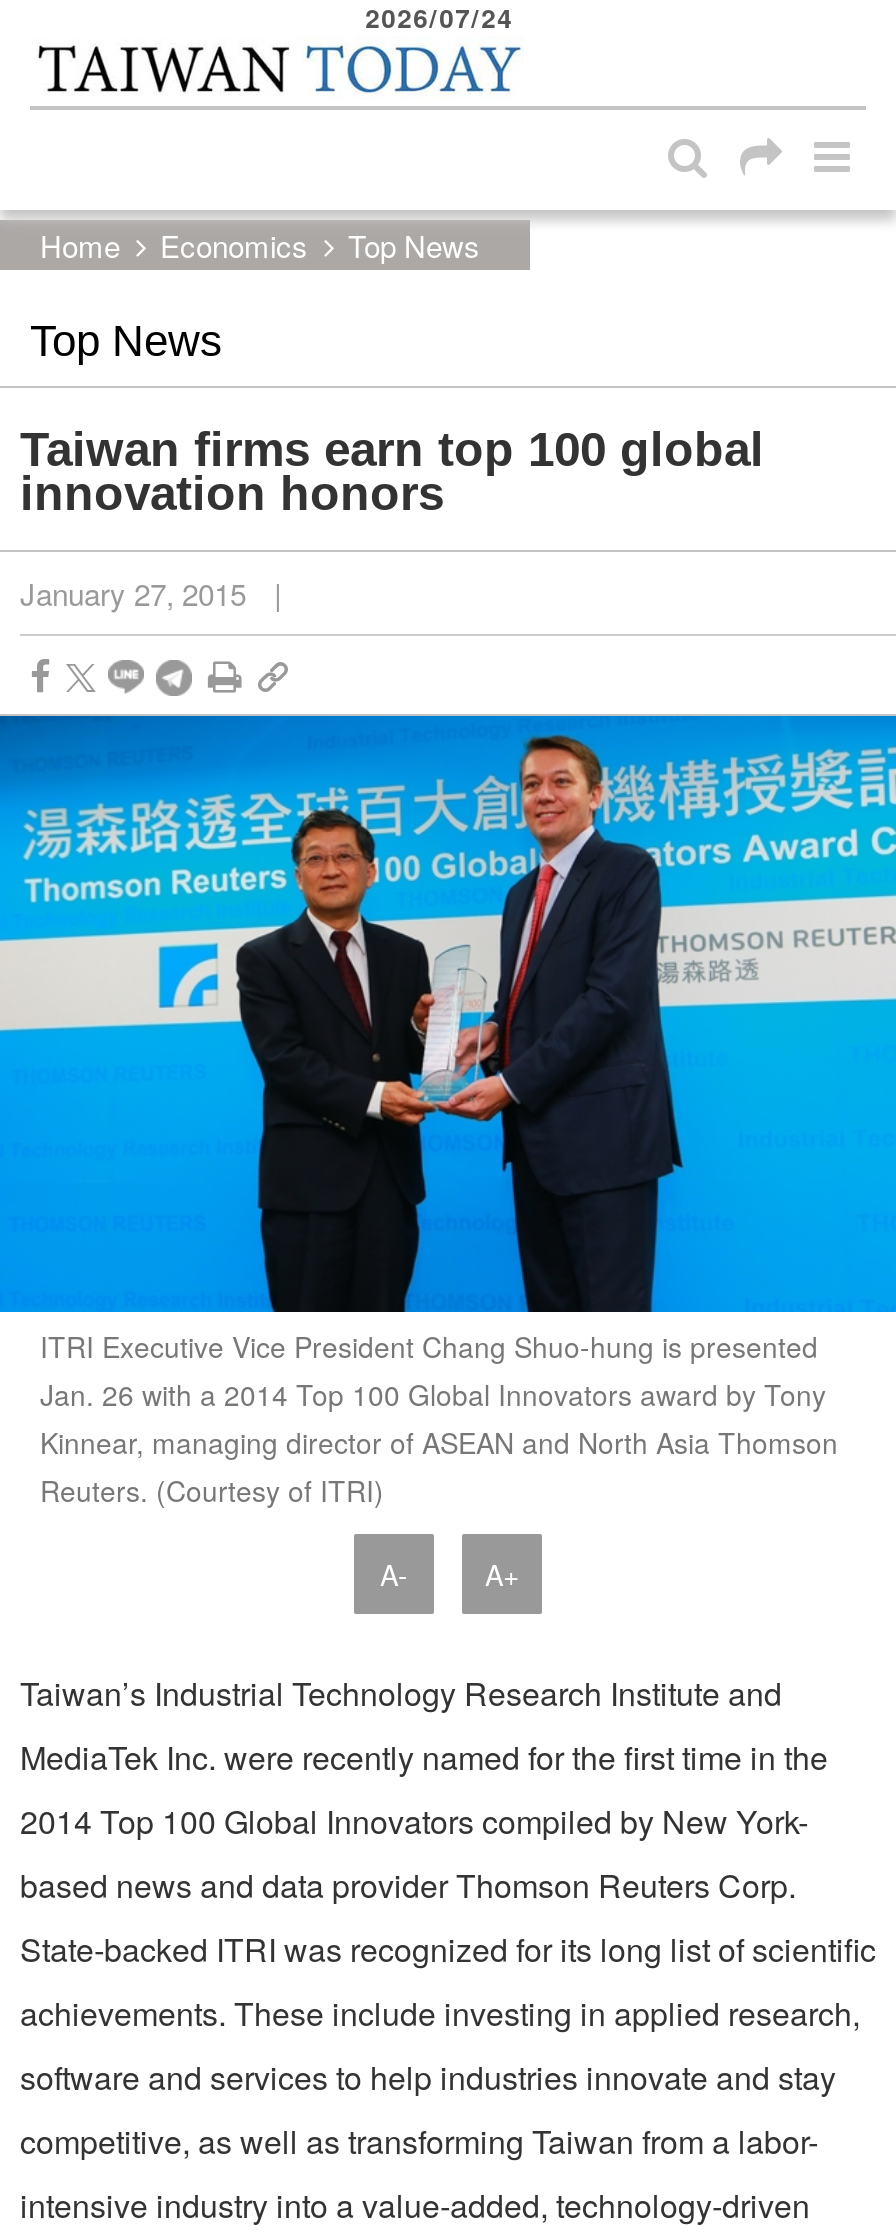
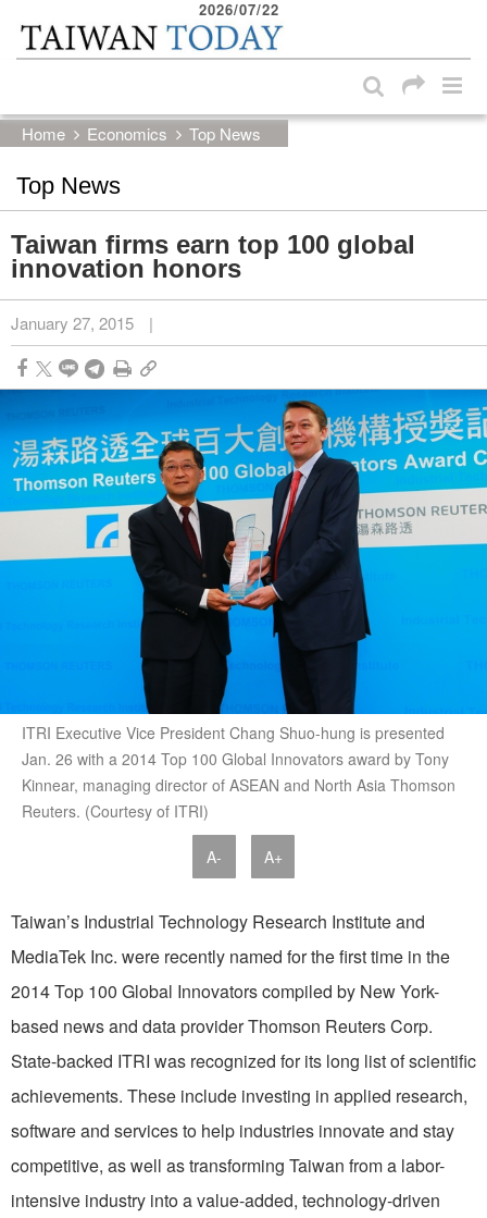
- 2026/07/24
+ 2026/07/22
